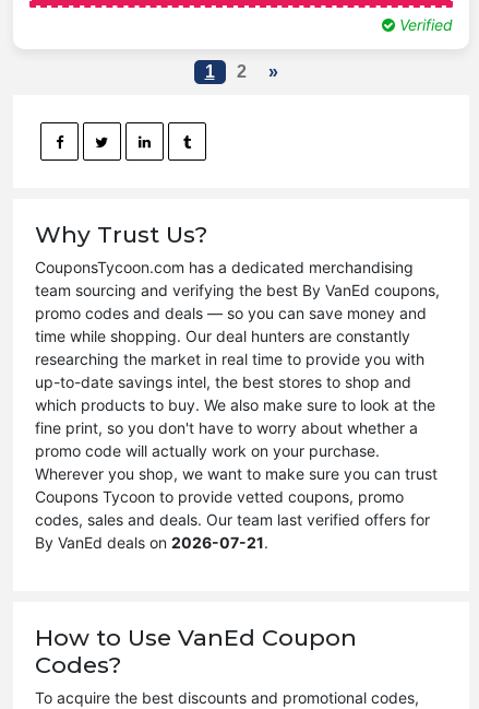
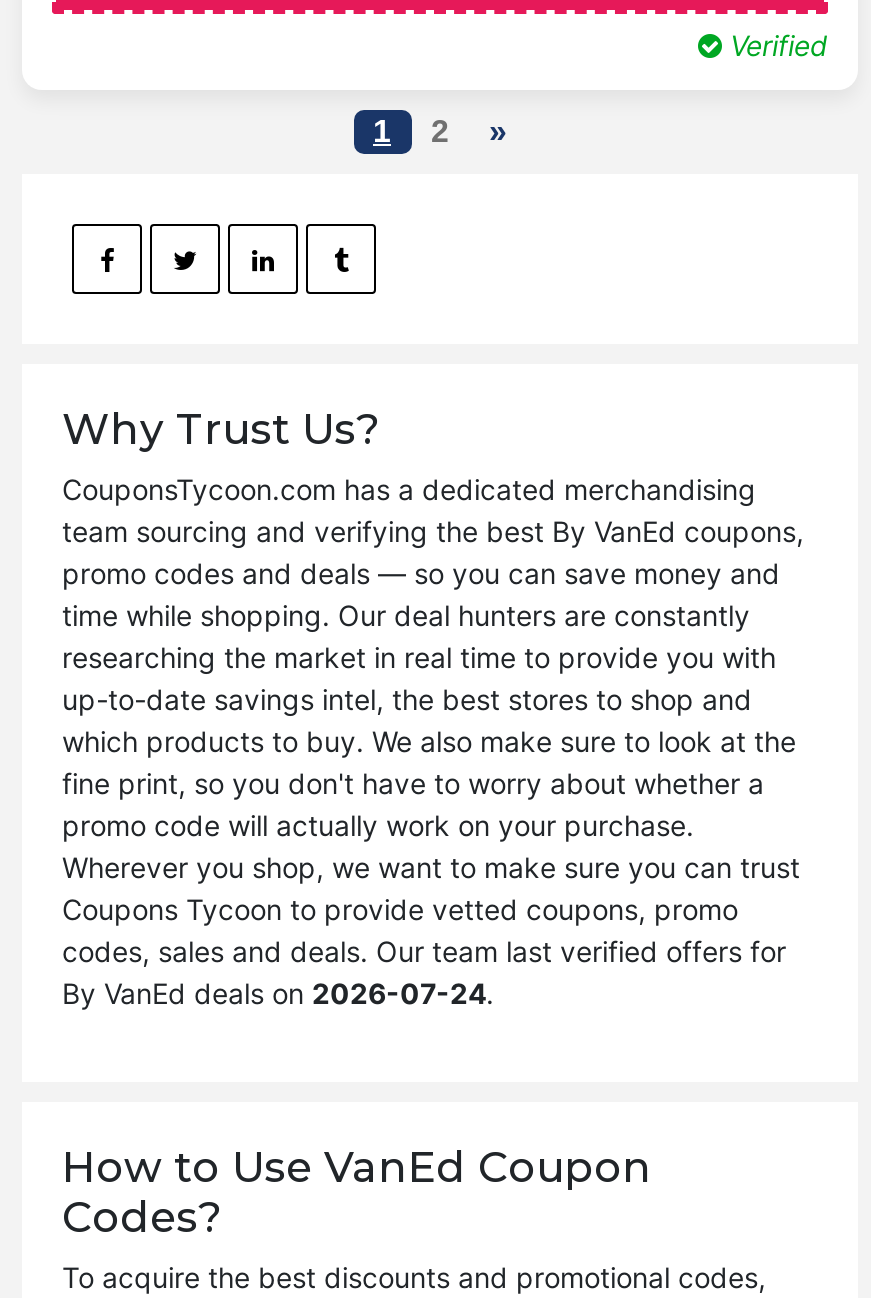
- By VanEd deals on 2026-07-21.
+ By VanEd deals on 2026-07-24.
